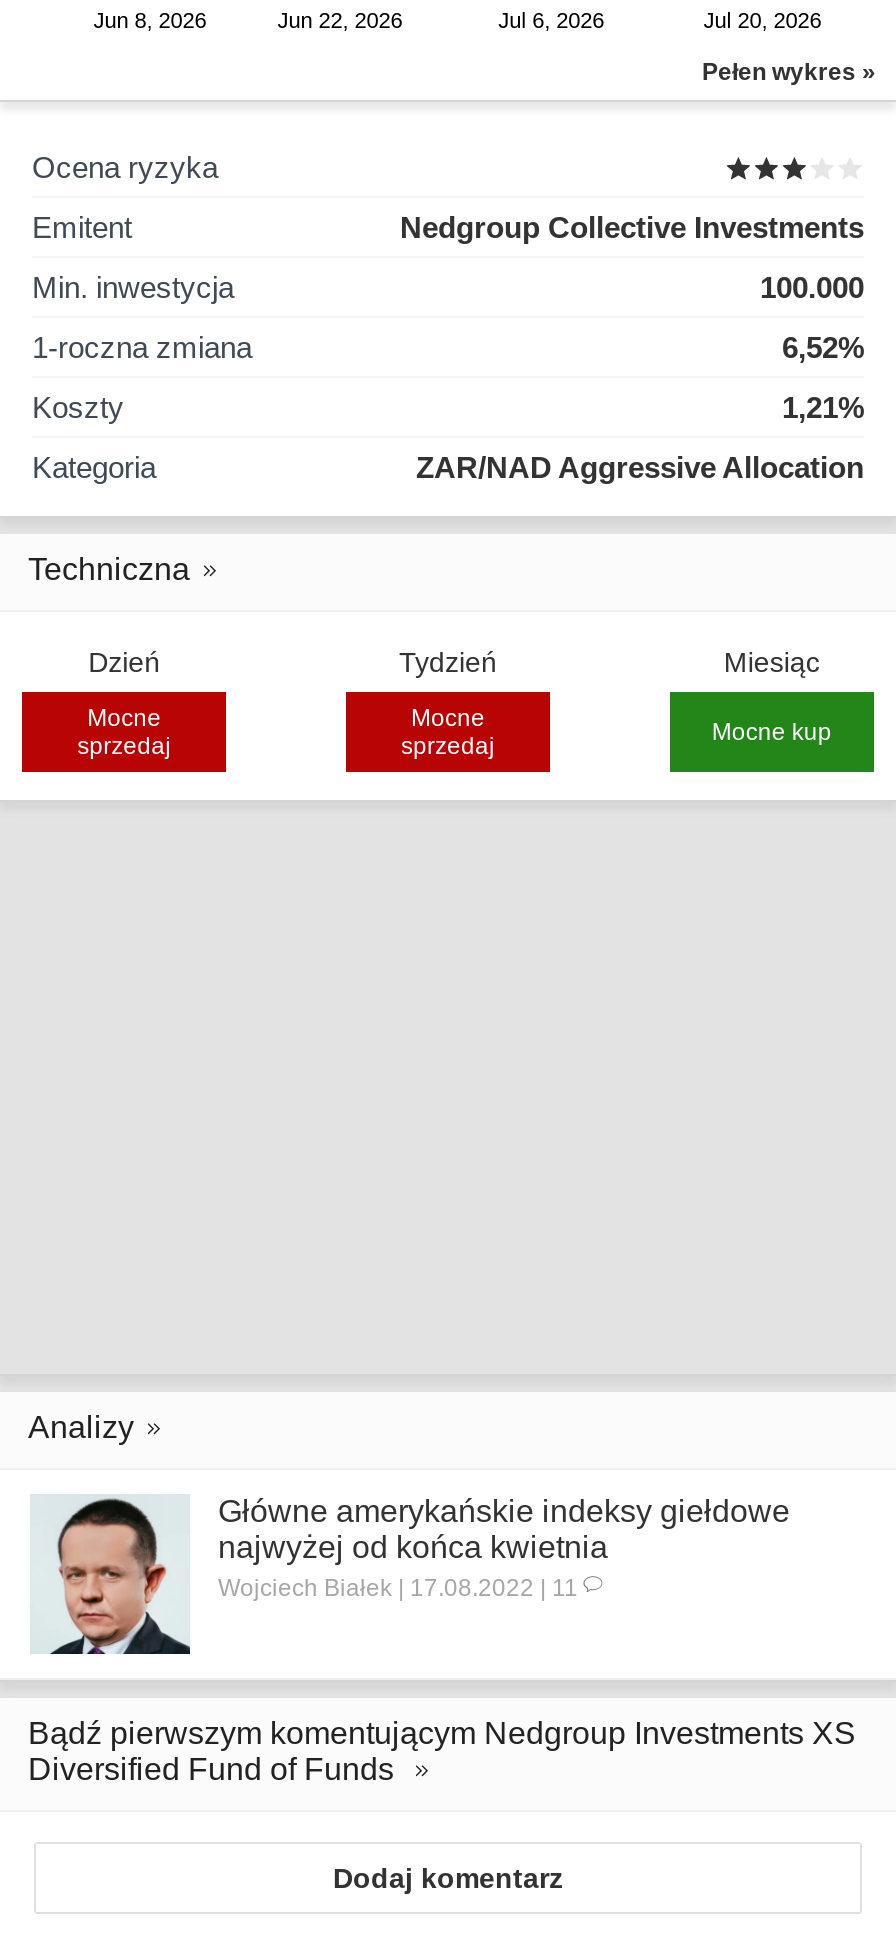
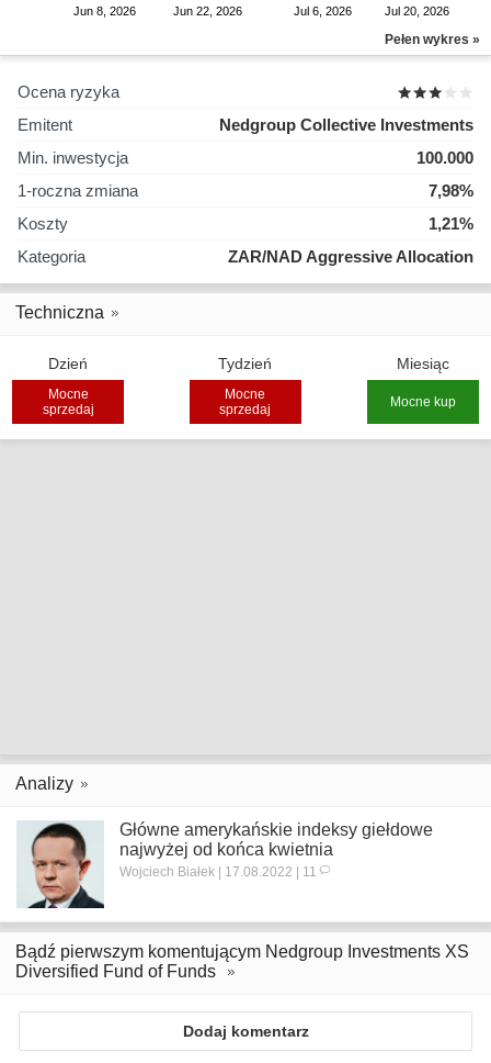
- 6,52%
+ 7,98%
